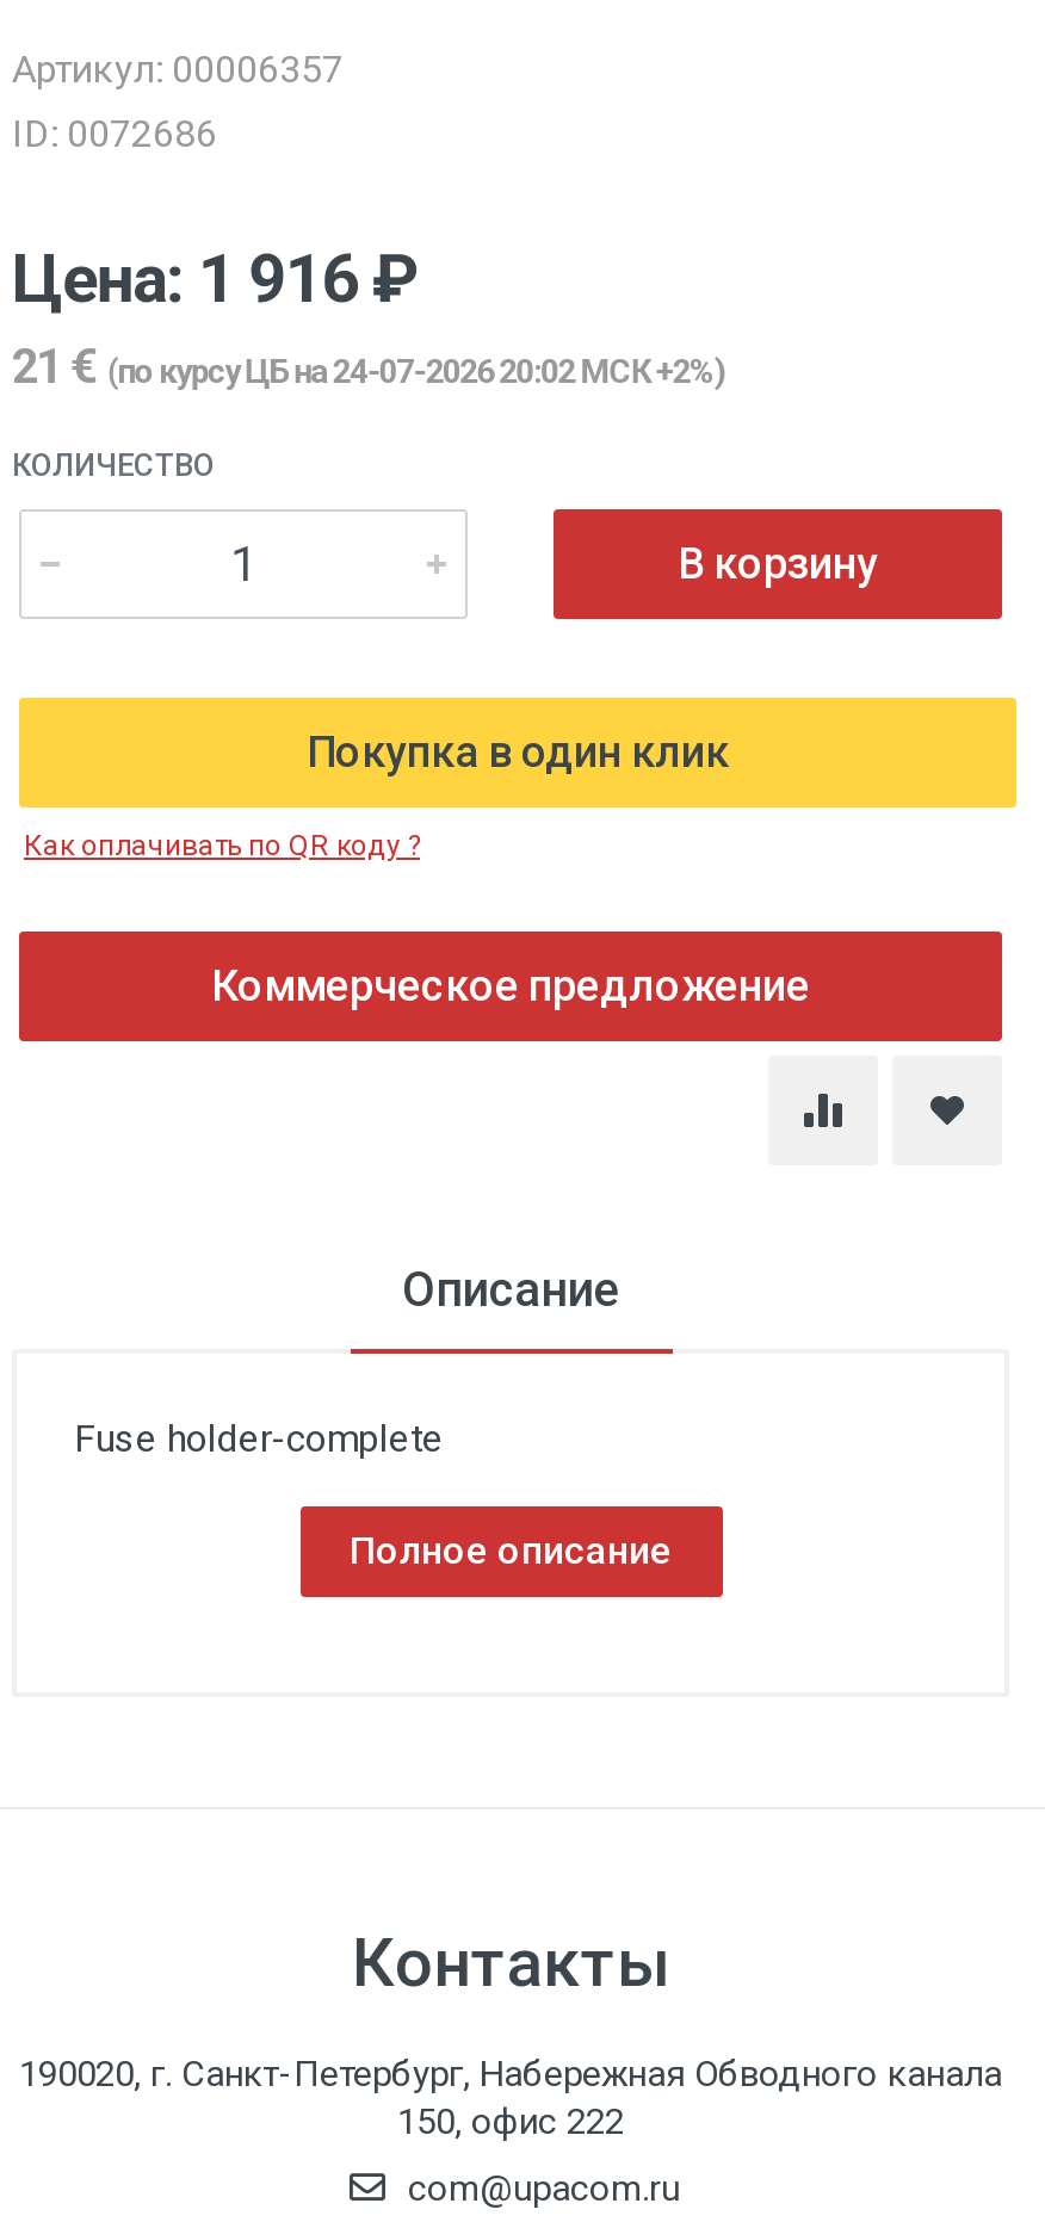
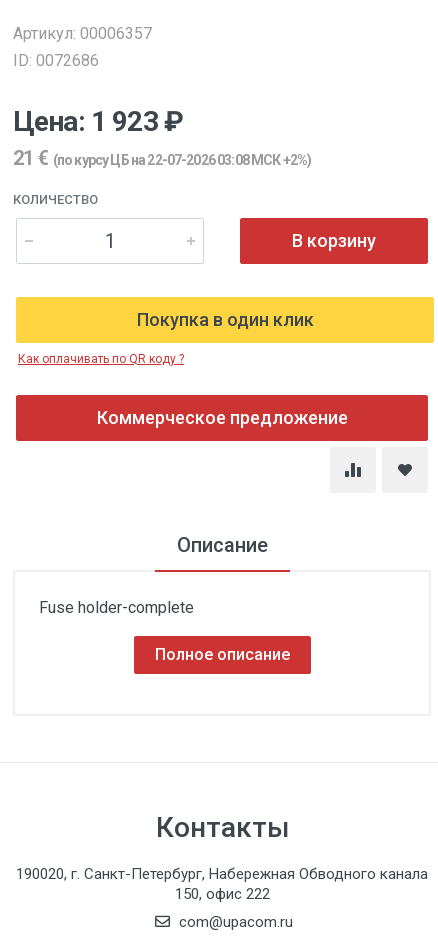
- Цена: 1 916 ₽
+ Цена: 1 923 ₽

- 21 €(по курсу ЦБ на 24-07-2026 20:02 МСК +2%)
+ 21 €(по курсу ЦБ на 22-07-2026 03:08 МСК +2%)
